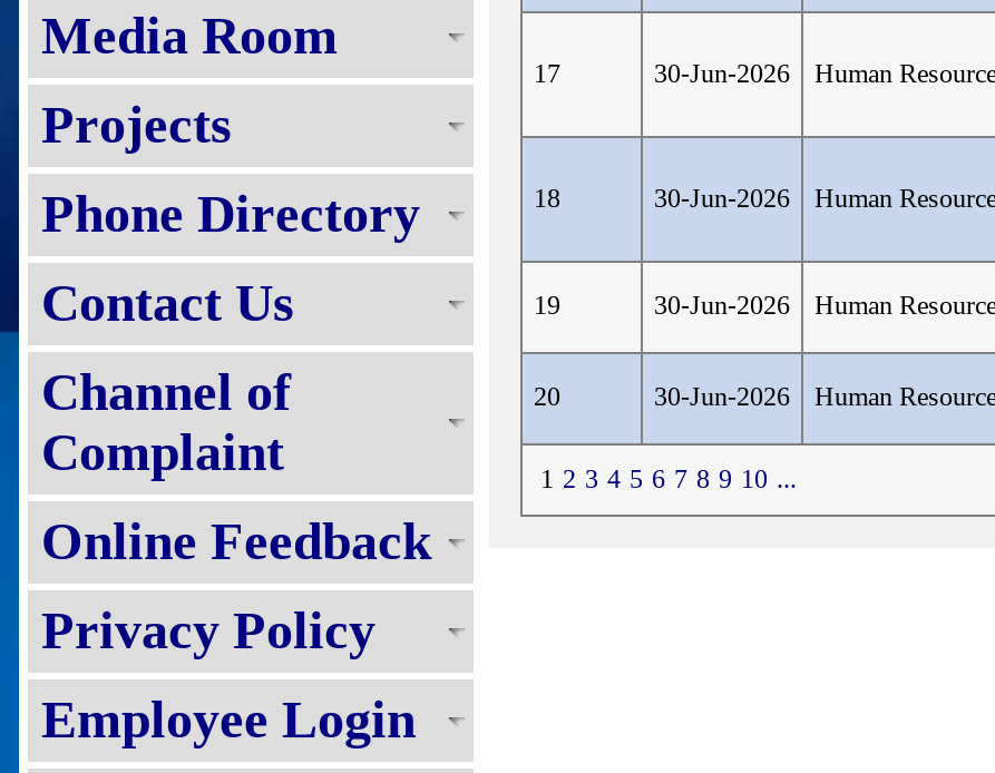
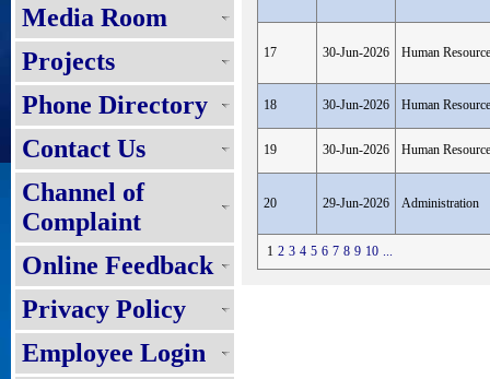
- 30-Jun-2026
- Human Resource
+ 29-Jun-2026
+ Administration
